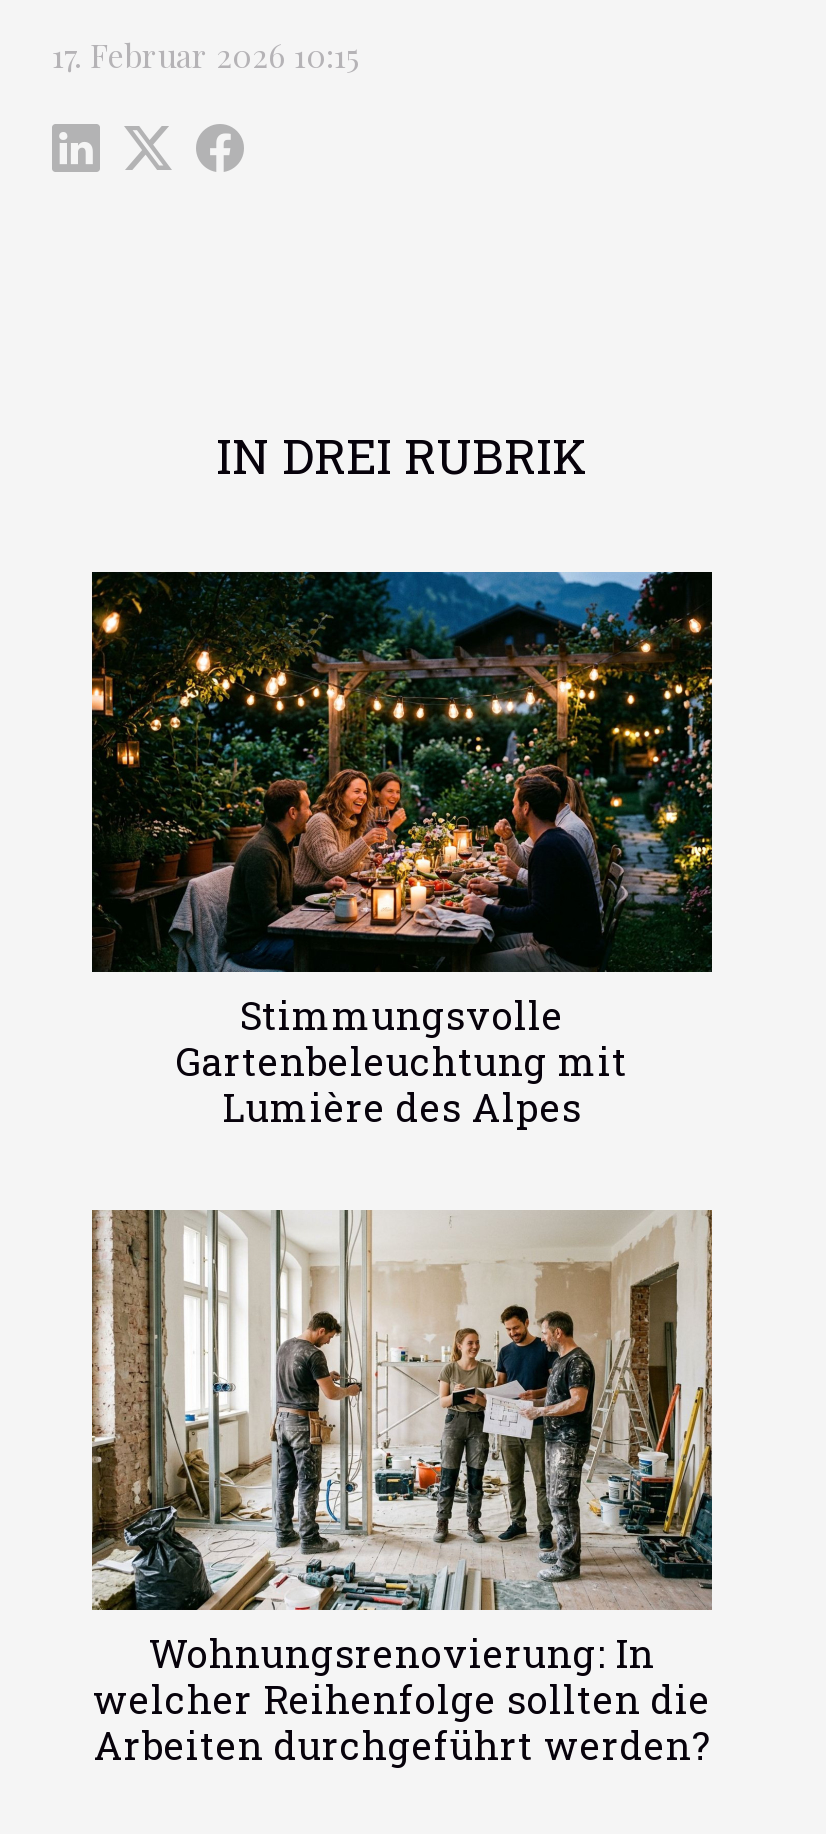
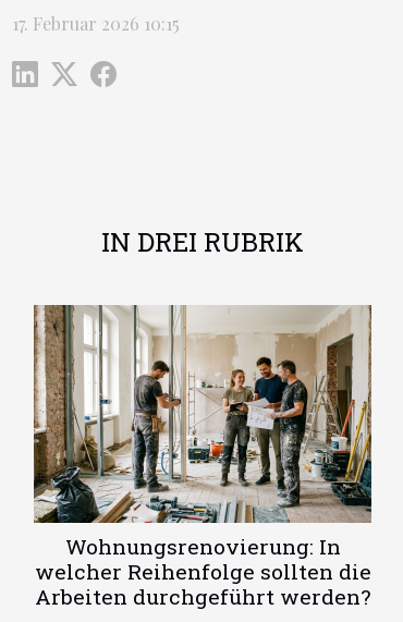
- [image]
- Stimmungsvolle
- Gartenbeleuchtung mit
- Lumière des Alpes
